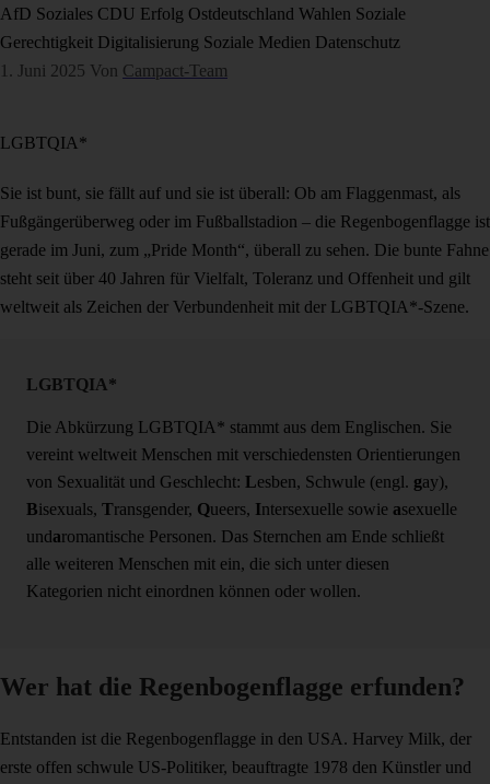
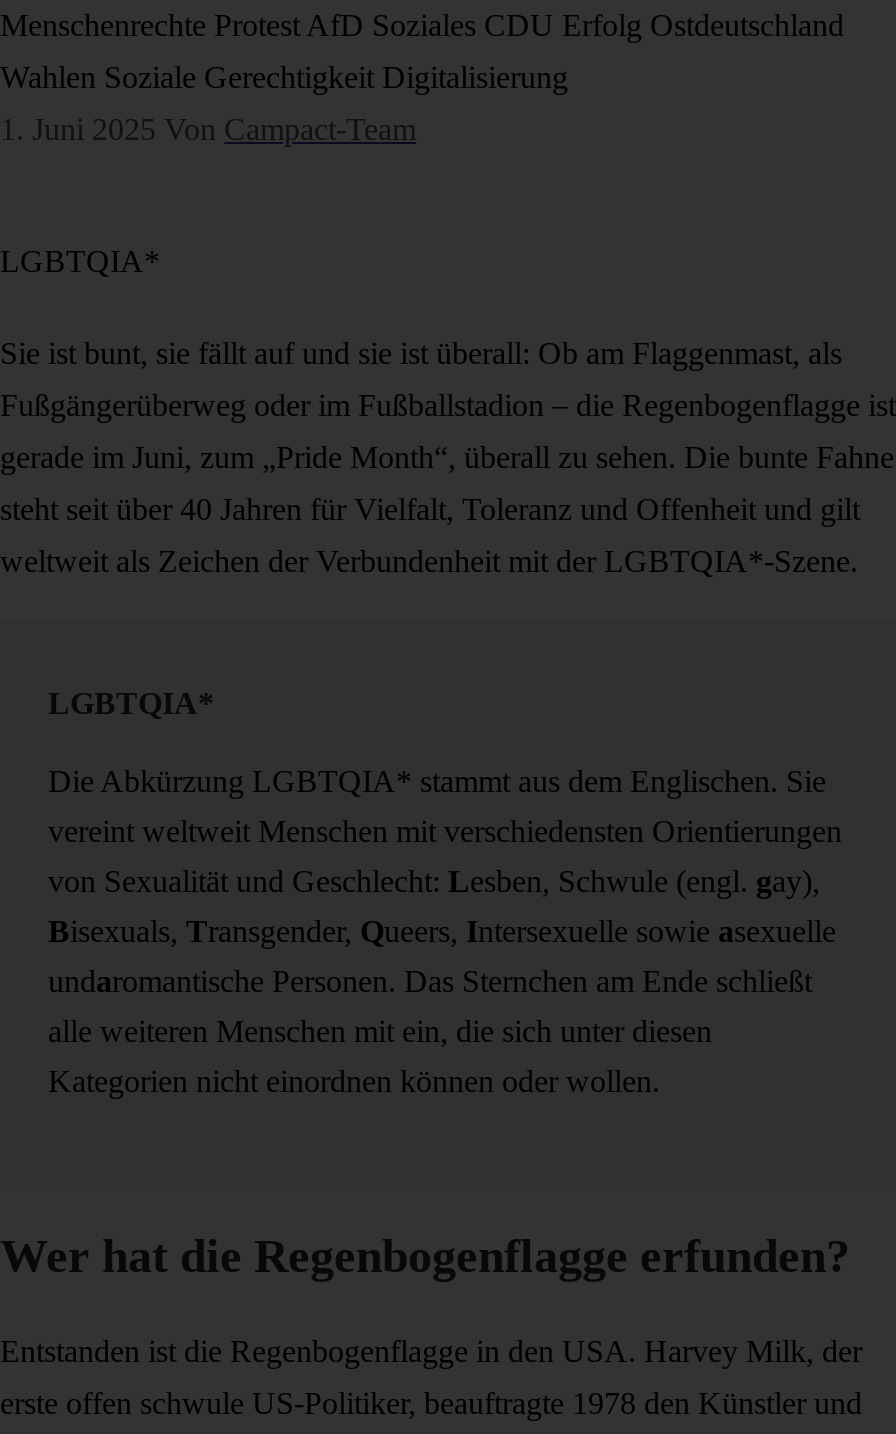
- AfD Soziales CDU Erfolg Ostdeutschland Wahlen Soziale
+ Menschenrechte Protest AfD Soziales CDU Erfolg Ostdeutschland

- Gerechtigkeit Digitalisierung Soziale Medien Datenschutz
+ Wahlen Soziale Gerechtigkeit Digitalisierung
